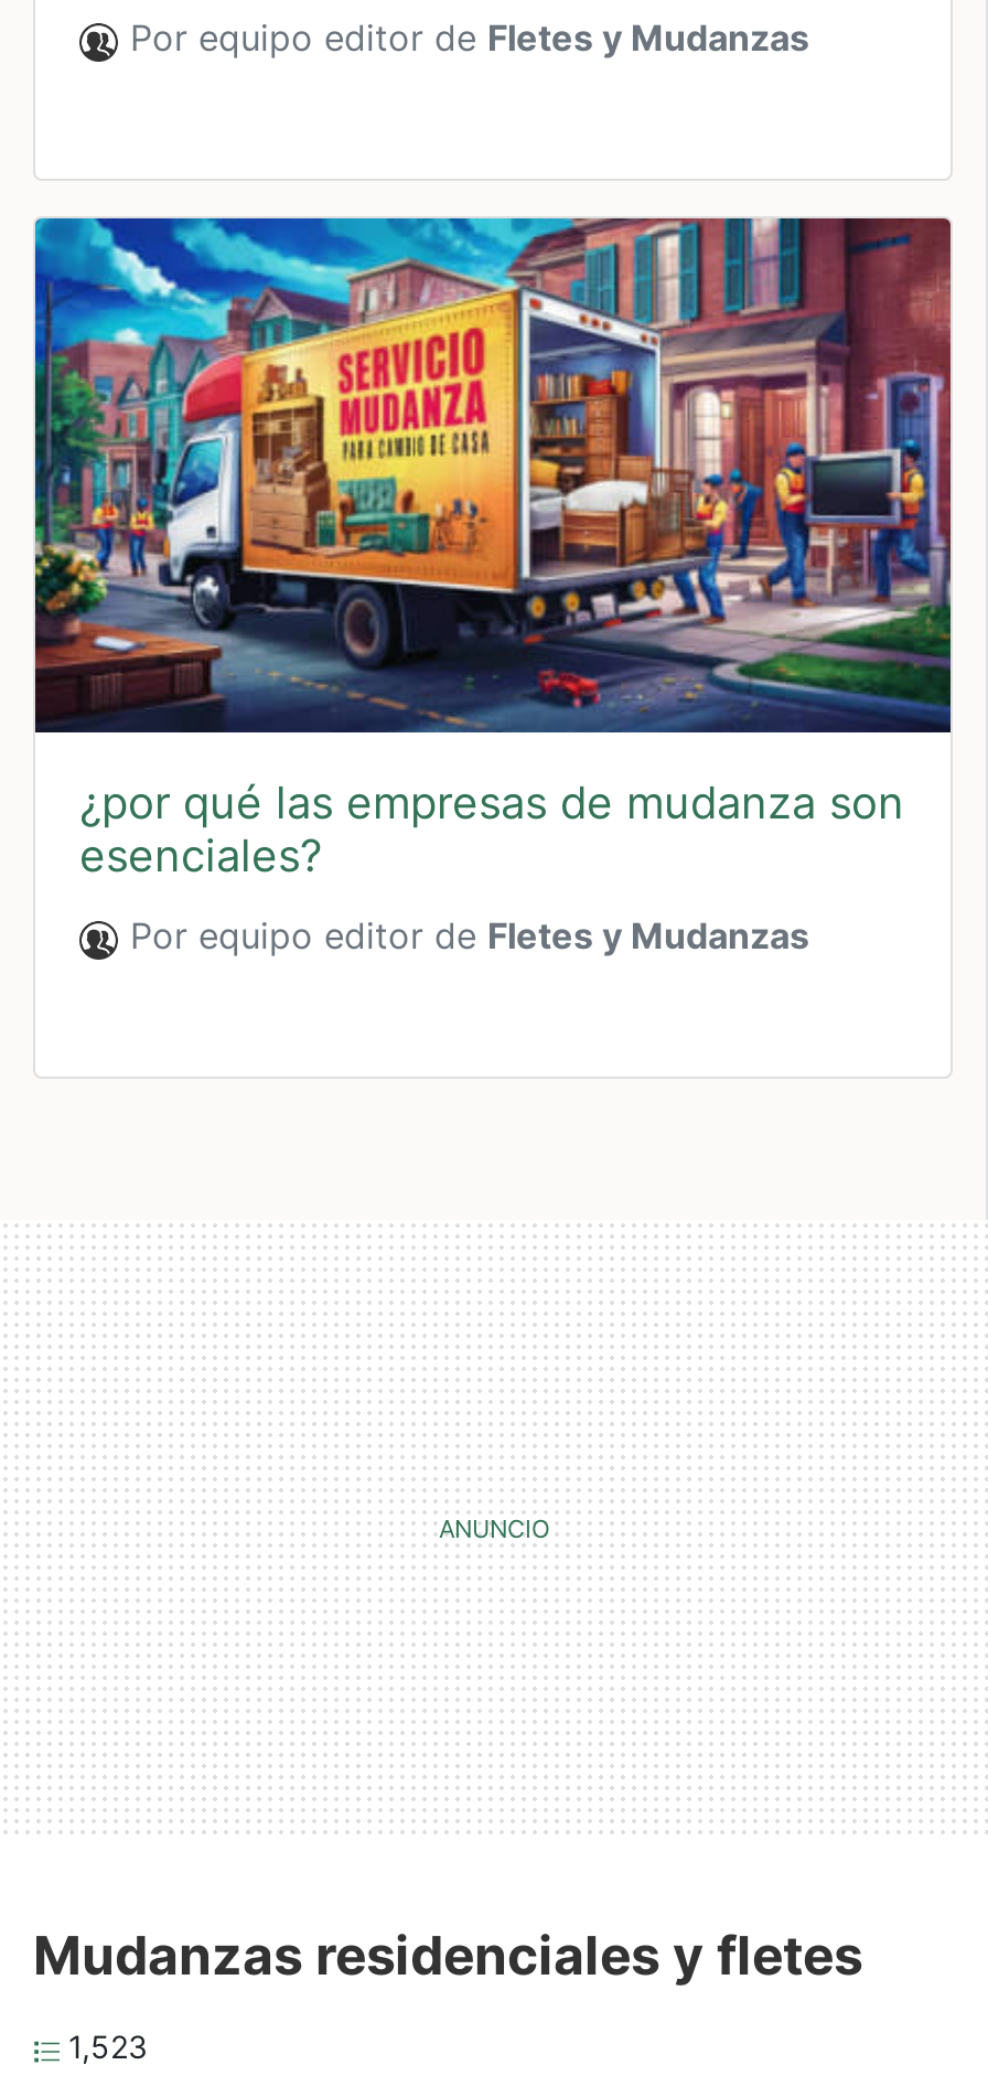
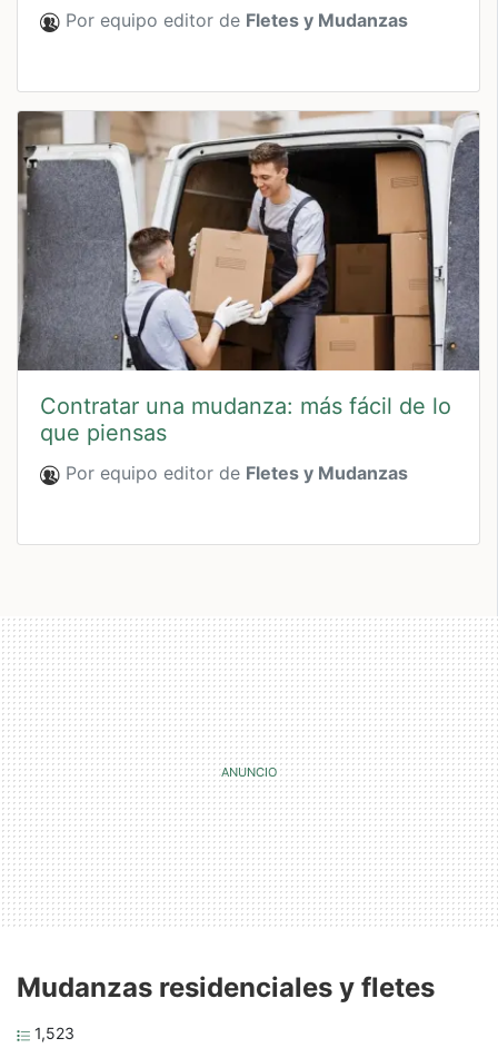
- [image]
- ¿por qué las empresas de mudanza son
- esenciales?
+ [image]
+ Contratar una mudanza: más fácil de lo
+ que piensas
